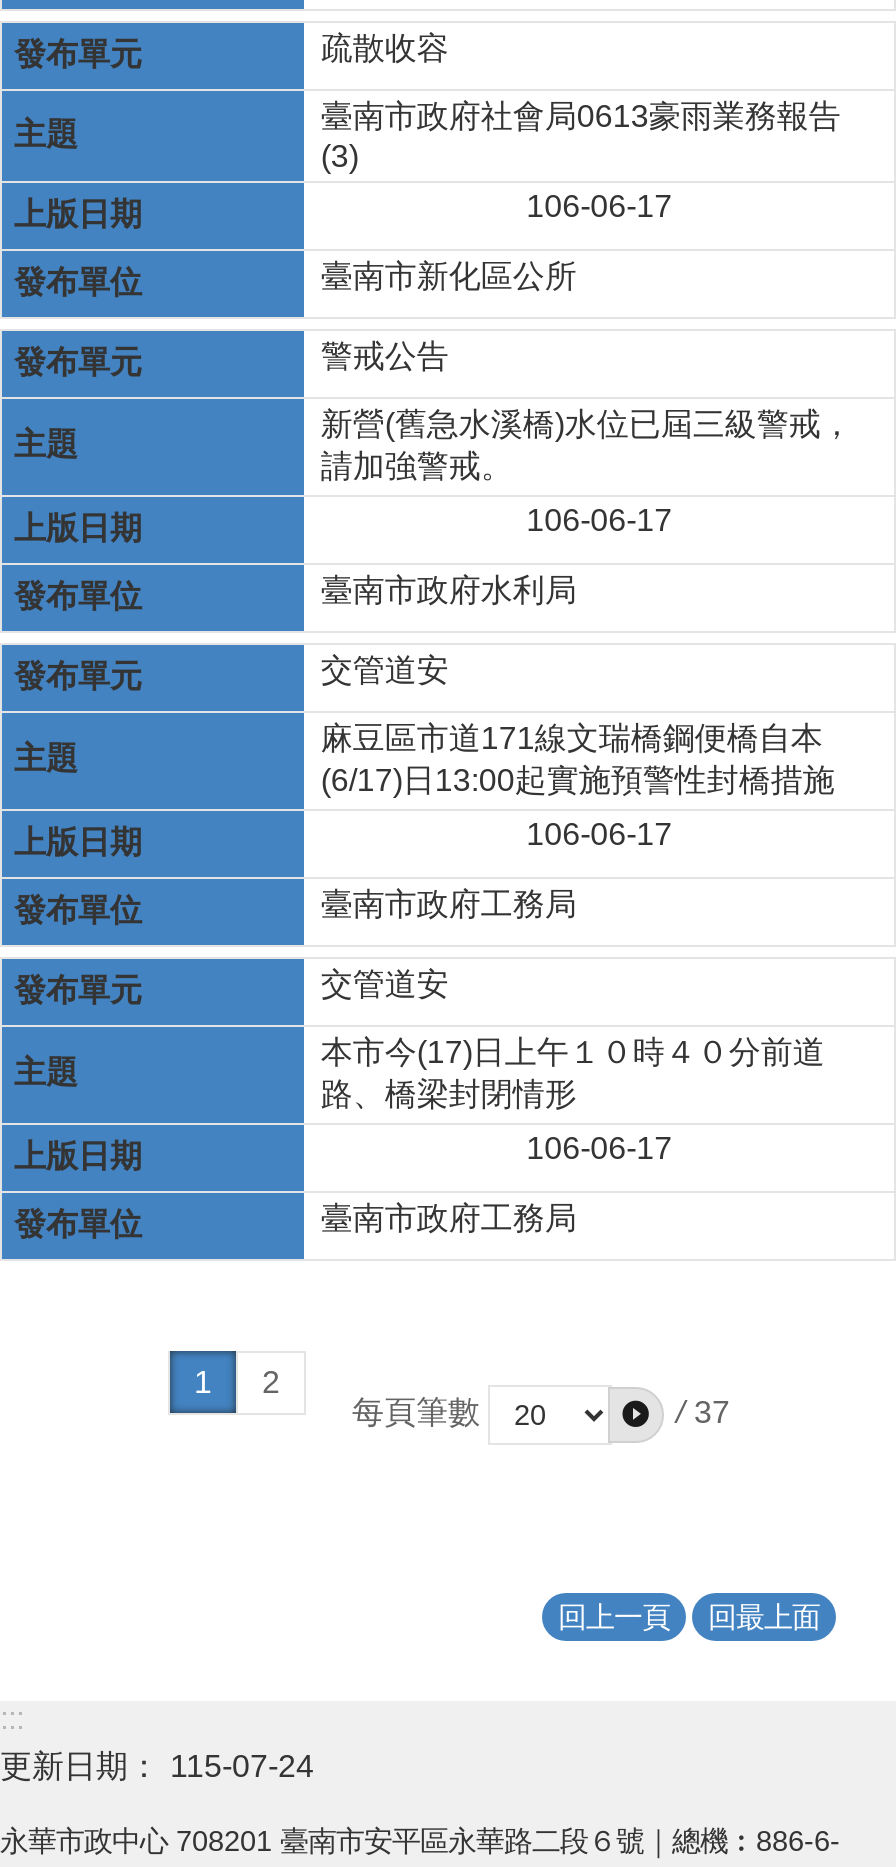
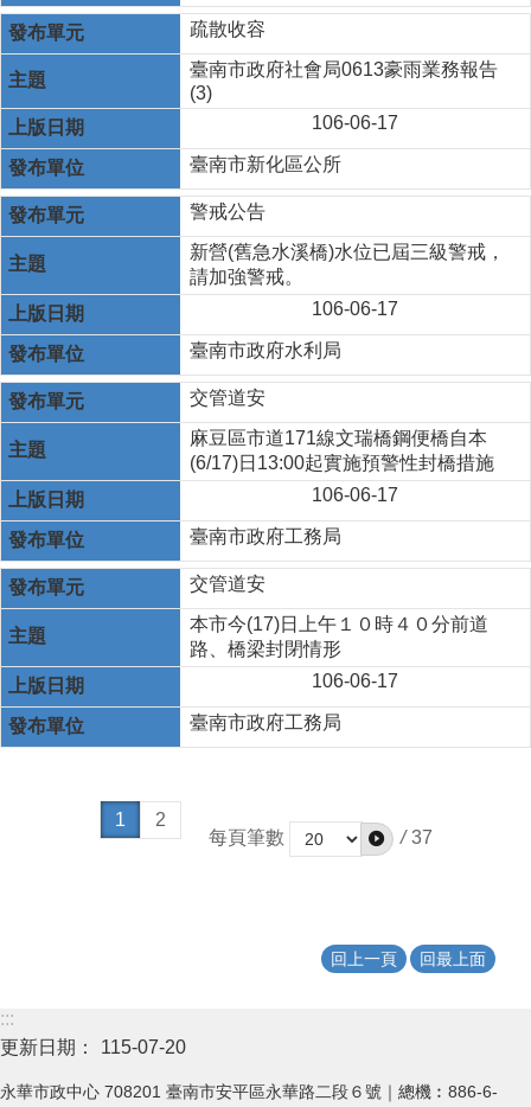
- 更新日期： 115-07-24
+ 更新日期： 115-07-20
